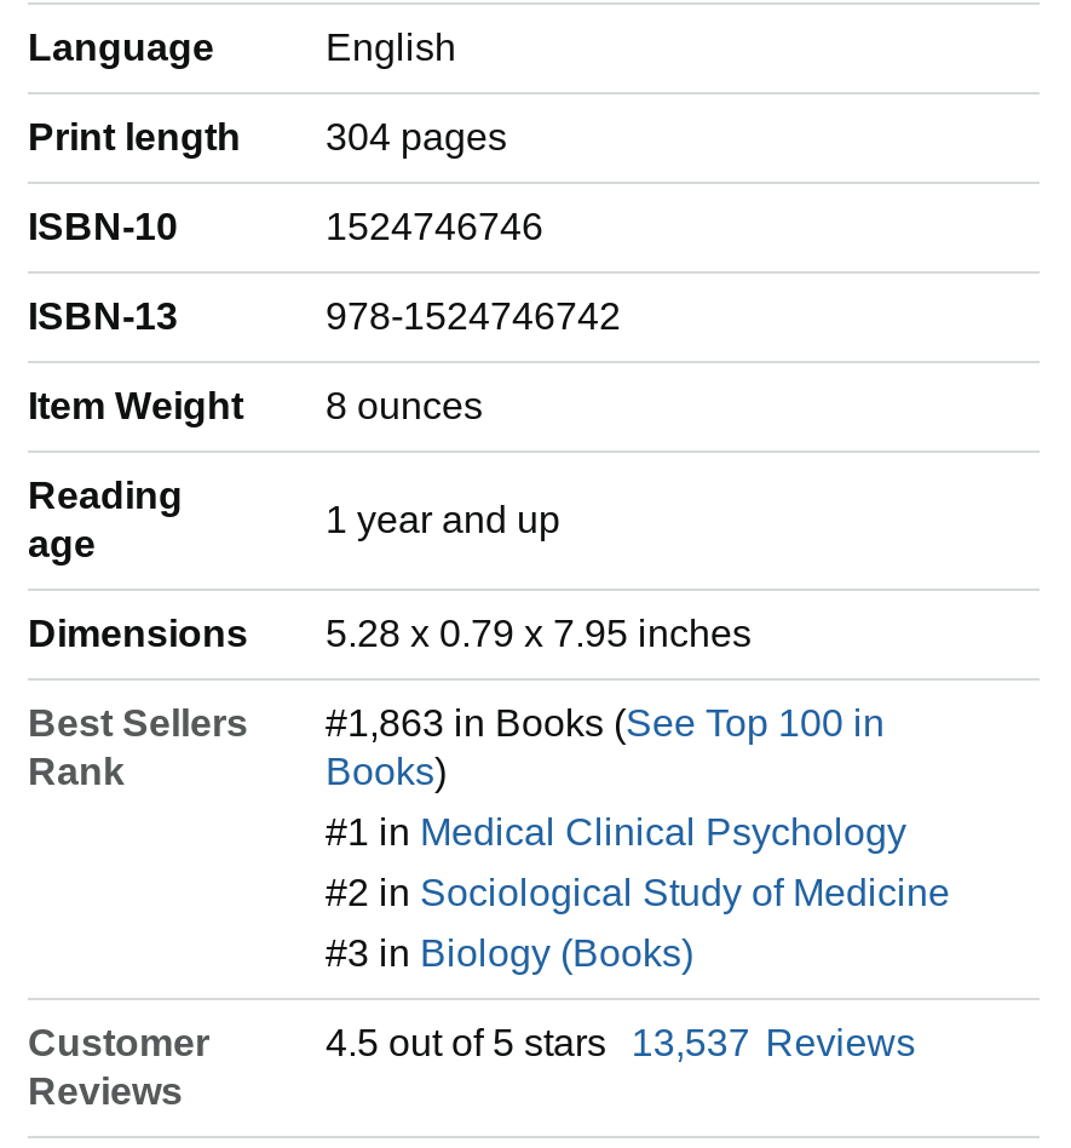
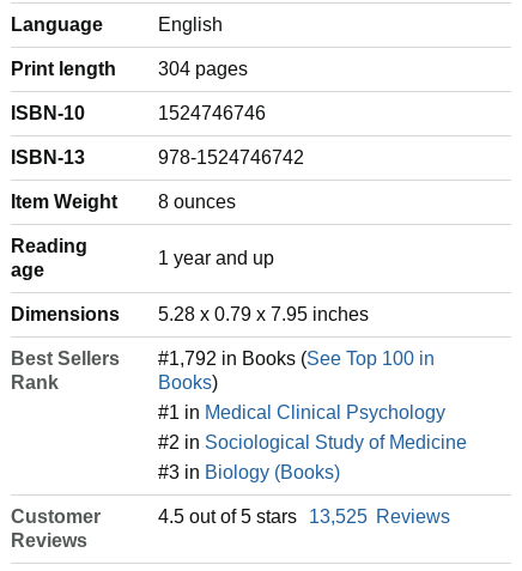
- #1,863 in Books (See Top 100 in
+ #1,792 in Books (See Top 100 in

- 4.5 out of 5 stars 13,537 Reviews
+ 4.5 out of 5 stars 13,525 Reviews
